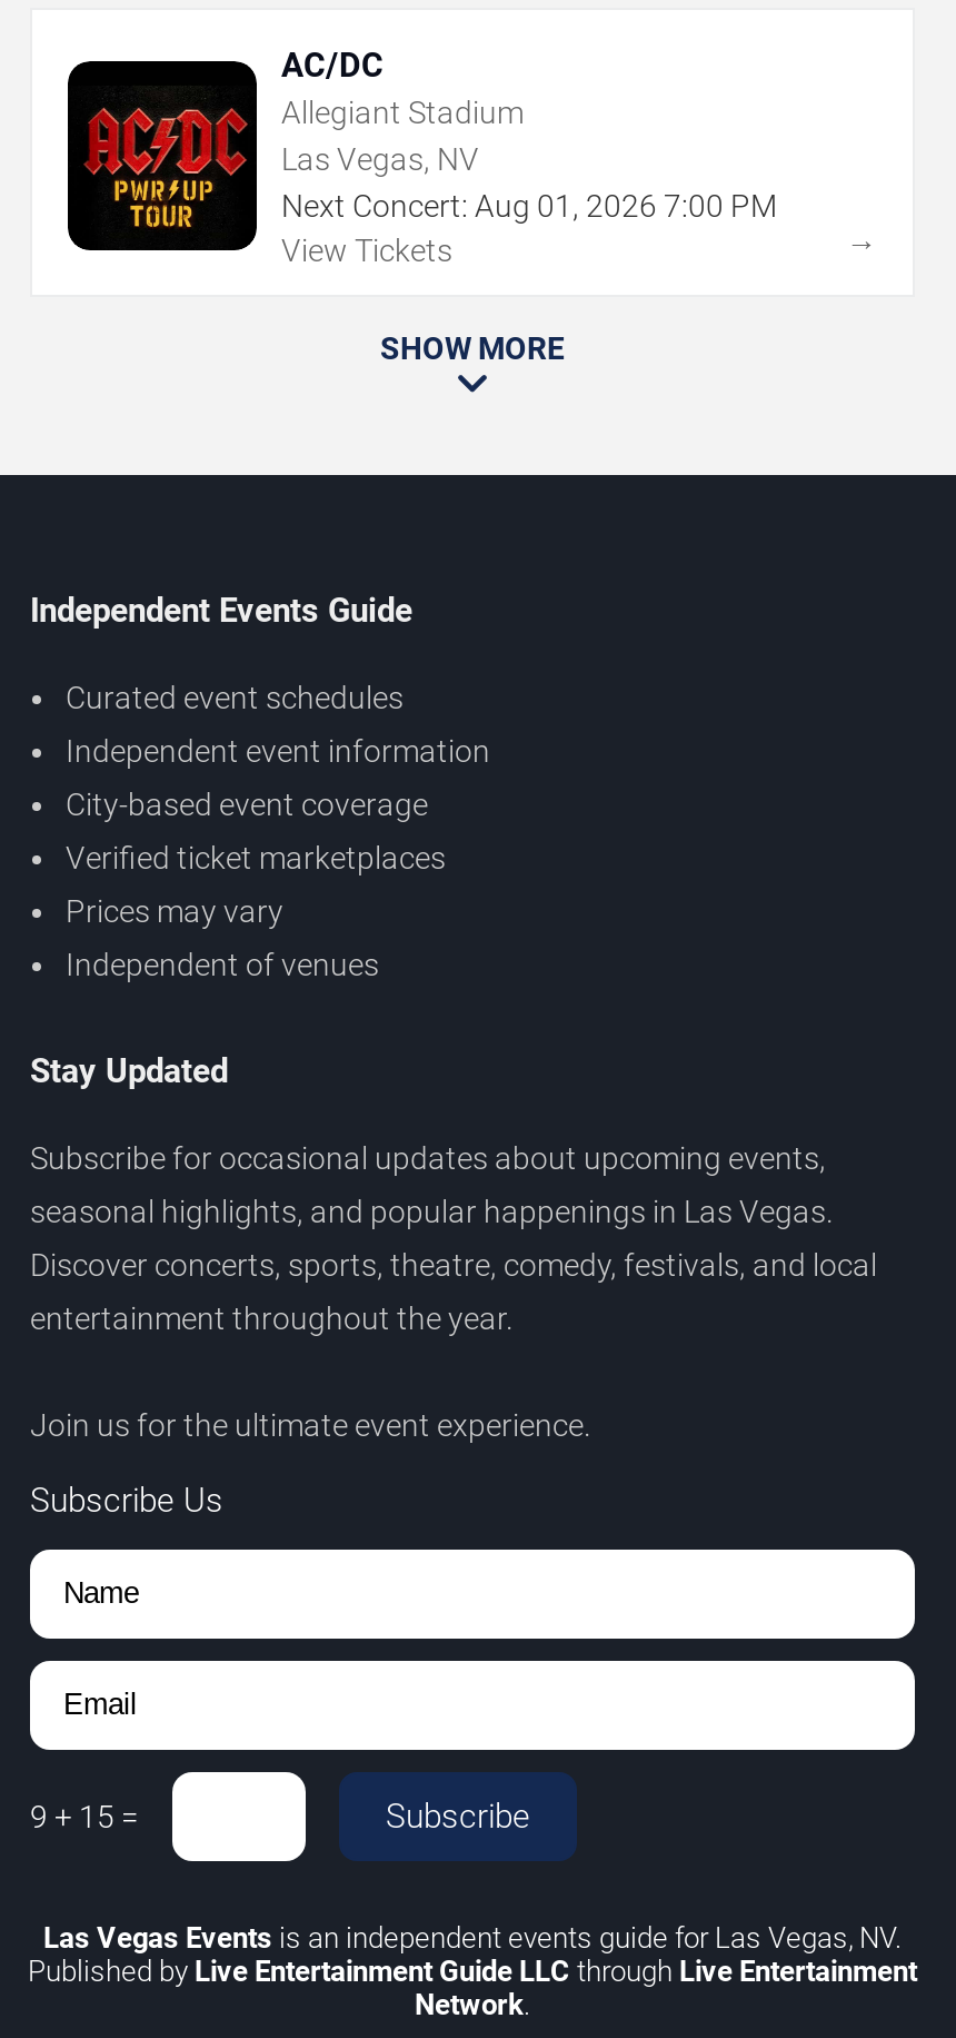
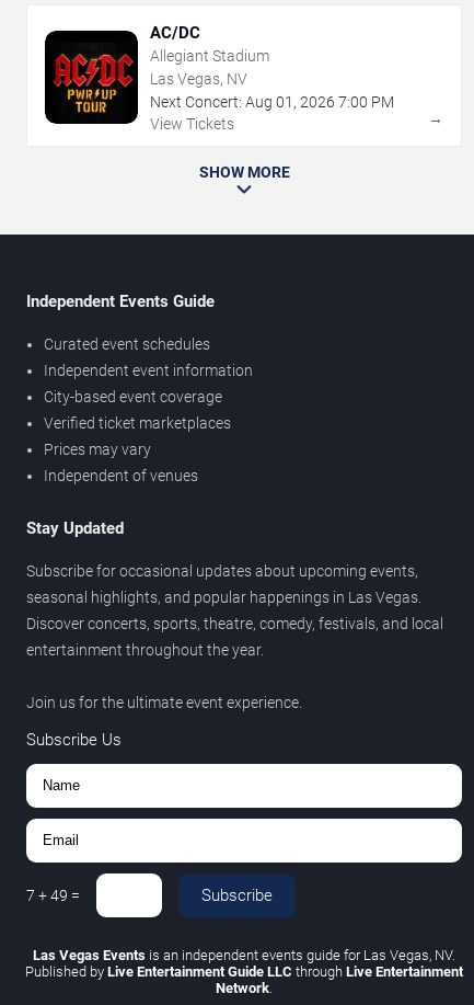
- 9 + 15 =
+ 7 + 49 =
